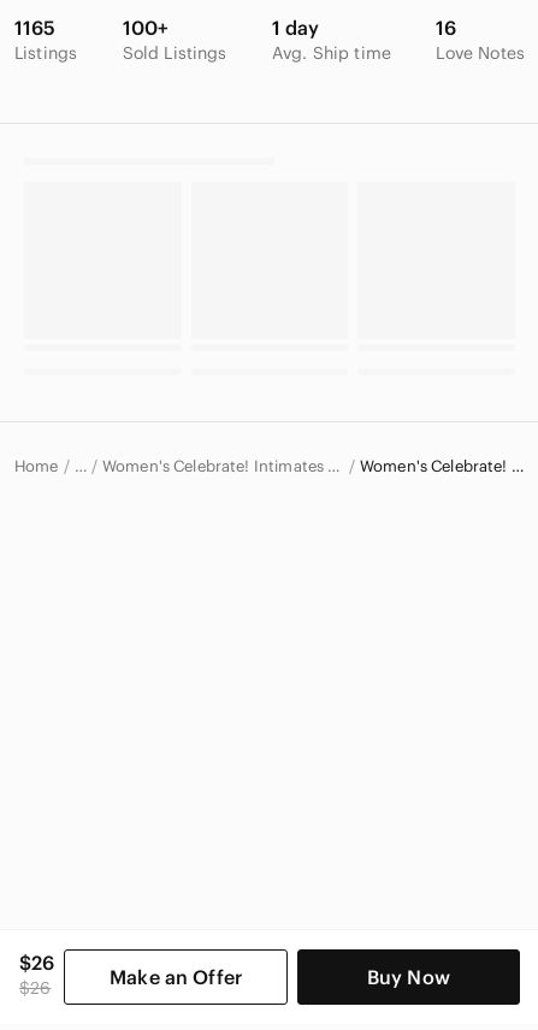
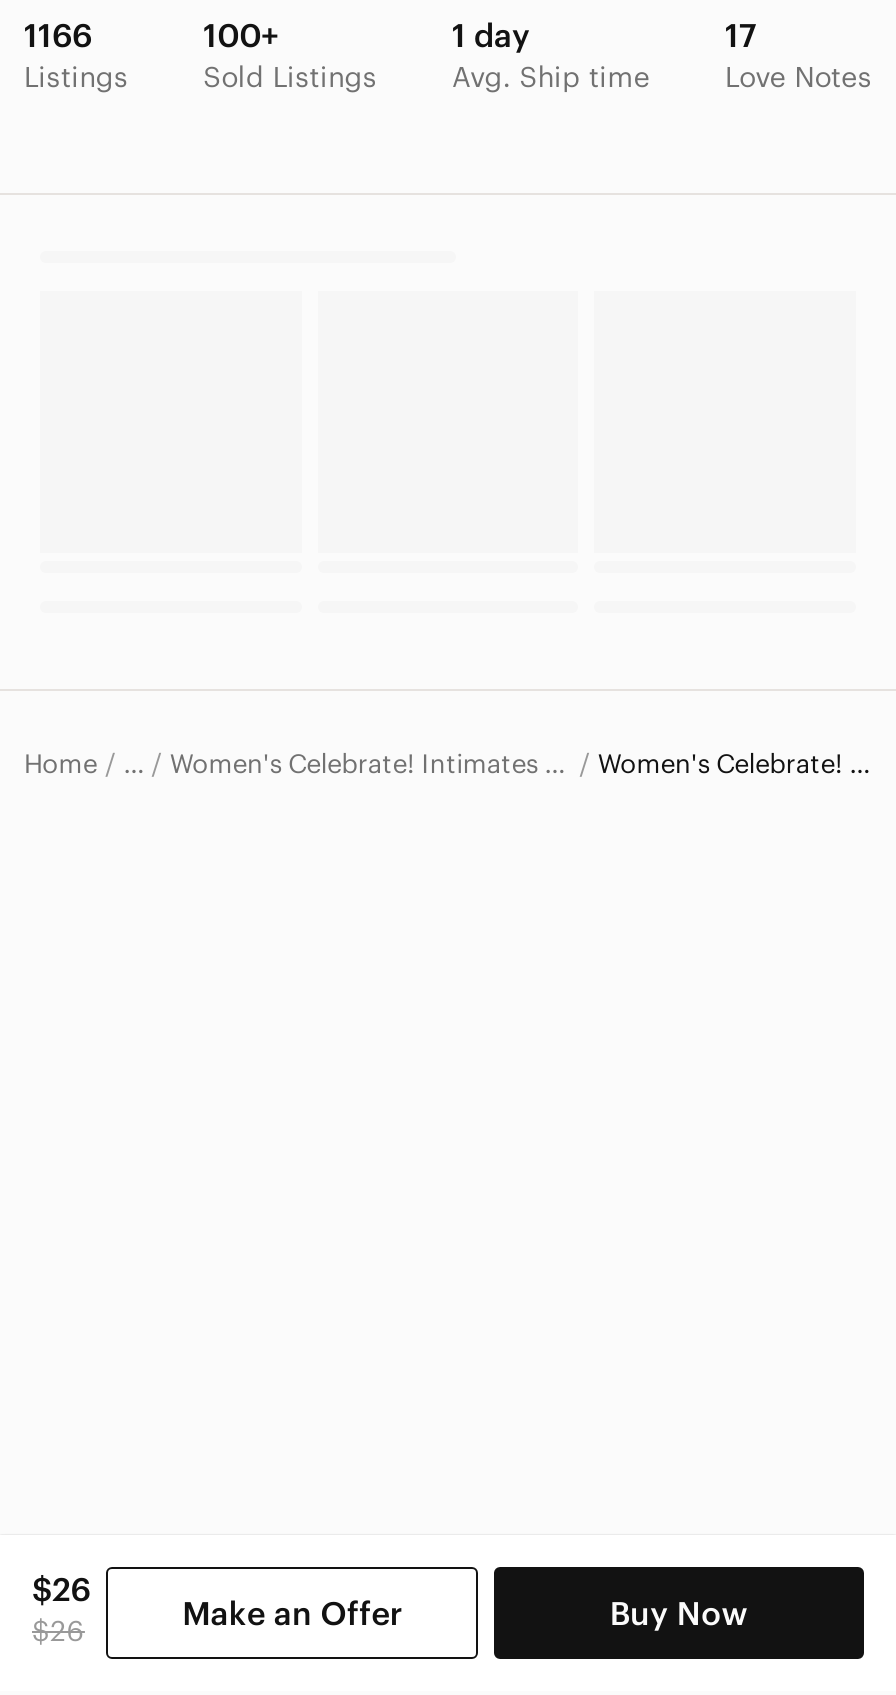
- 1165
+ 1166

- 16
+ 17
